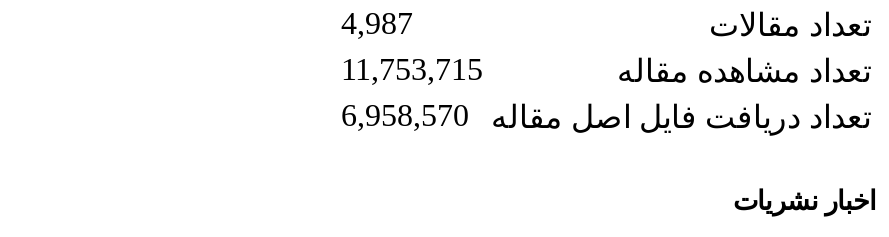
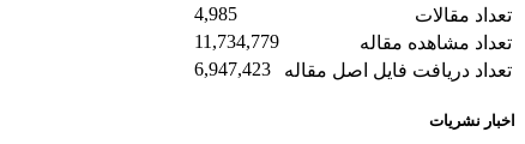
- 4,987
+ 4,985

- 11,753,715
+ 11,734,779

- تعداد دریافت فایل اصل مقاله 6,958,570
+ تعداد دریافت فایل اصل مقاله 6,947,423
